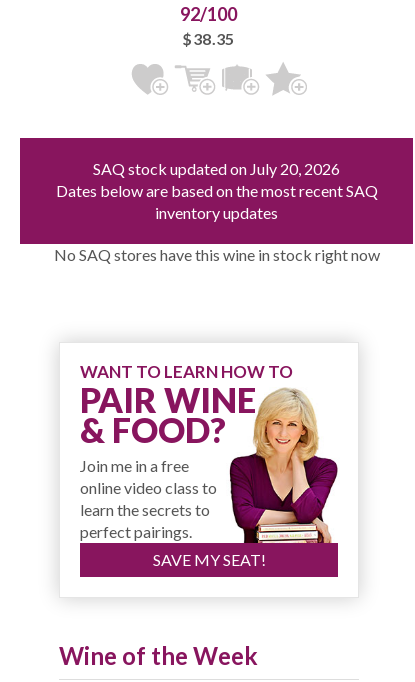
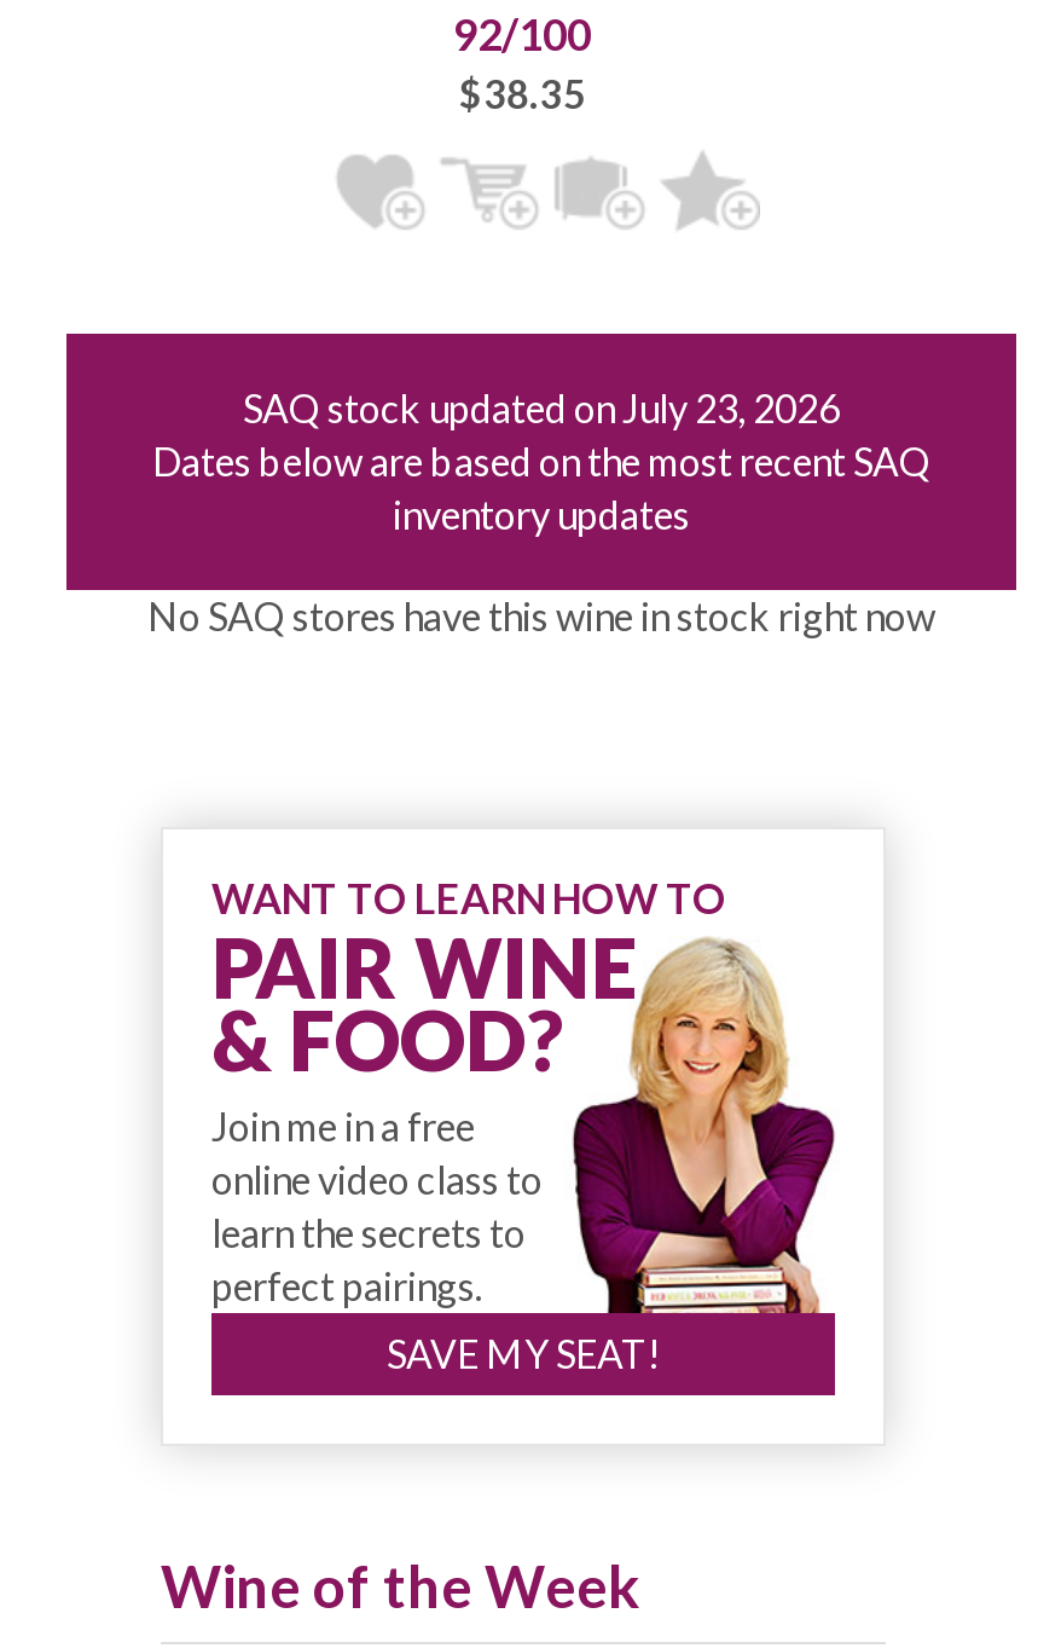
- SAQ stock updated on July 20, 2026
+ SAQ stock updated on July 23, 2026
